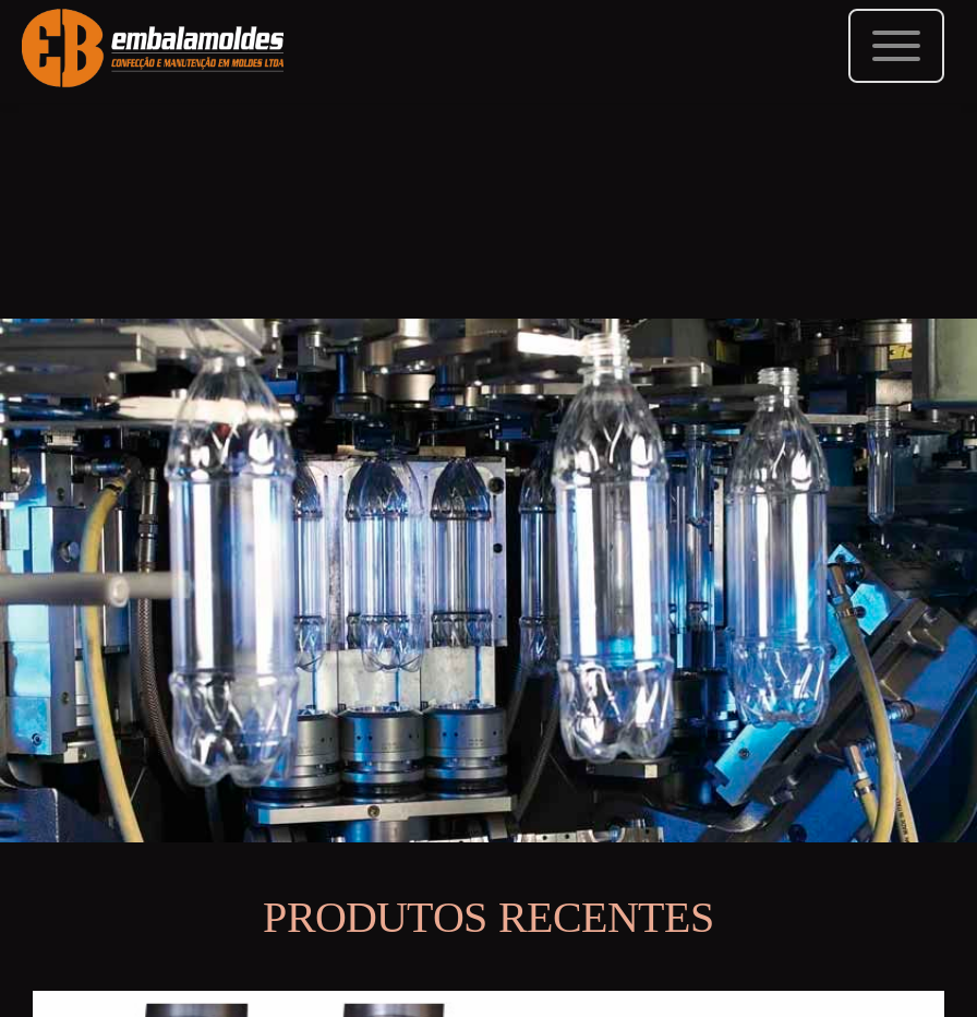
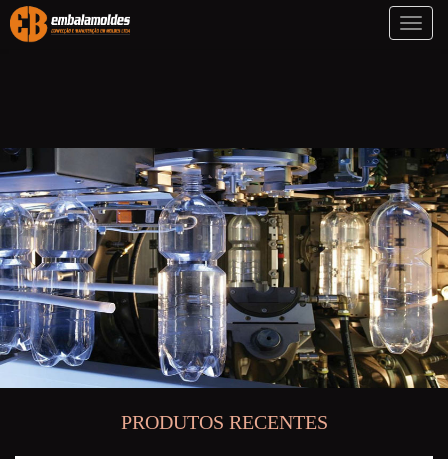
- [image]
+ [image]
